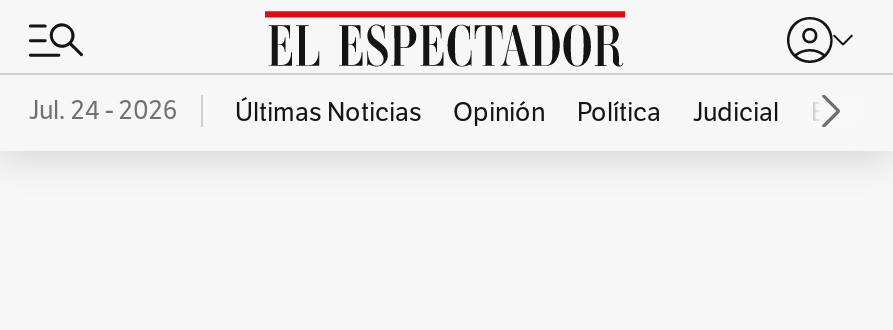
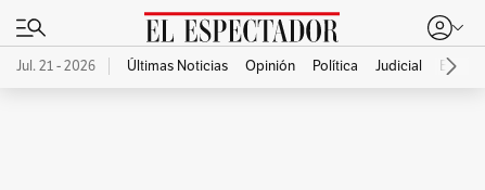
- Jul. 24 - 2026
+ Jul. 21 - 2026
